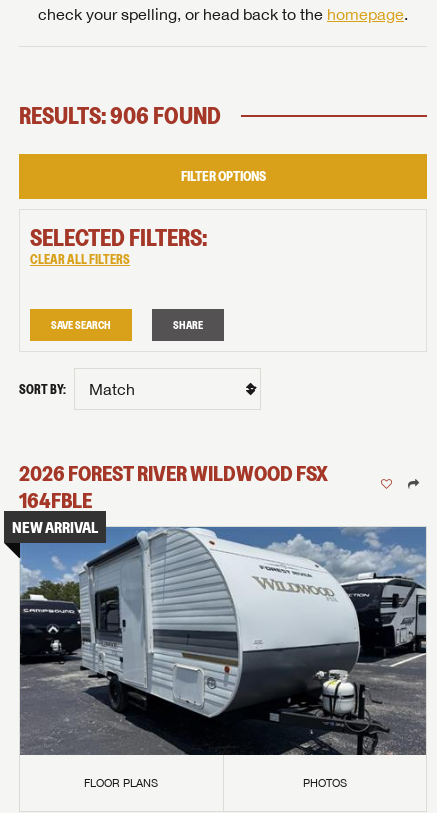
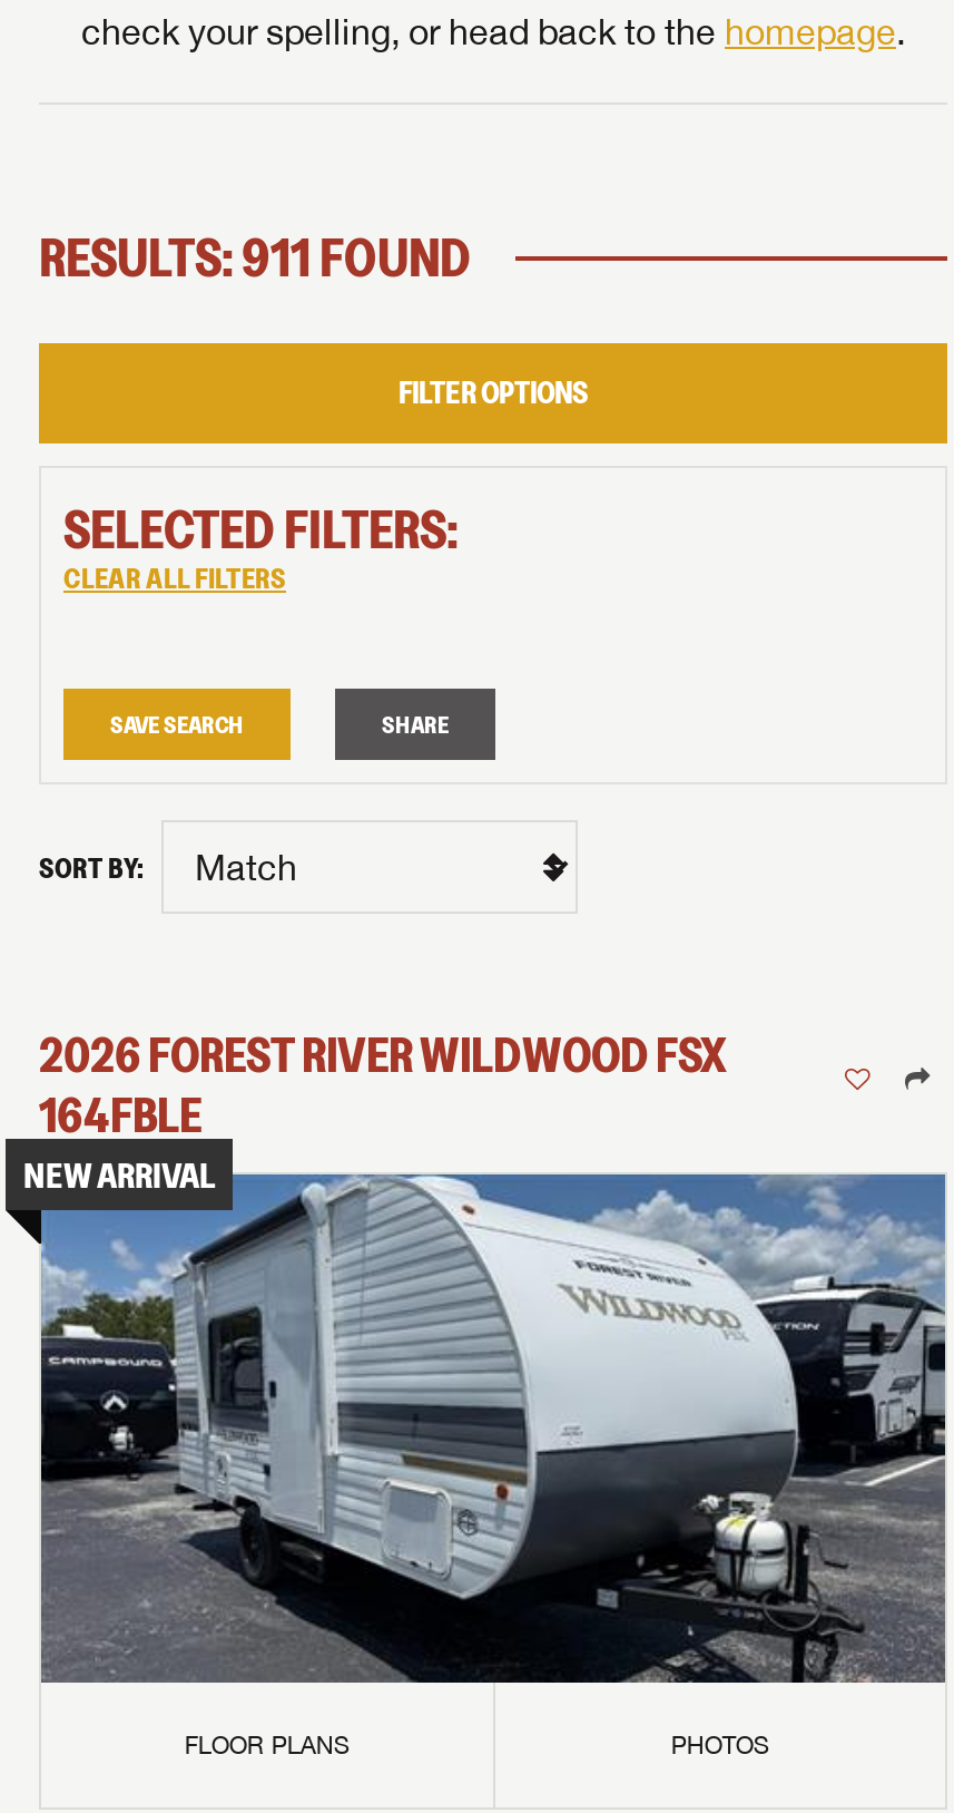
- RESULTS: 906 FOUND
+ RESULTS: 911 FOUND
